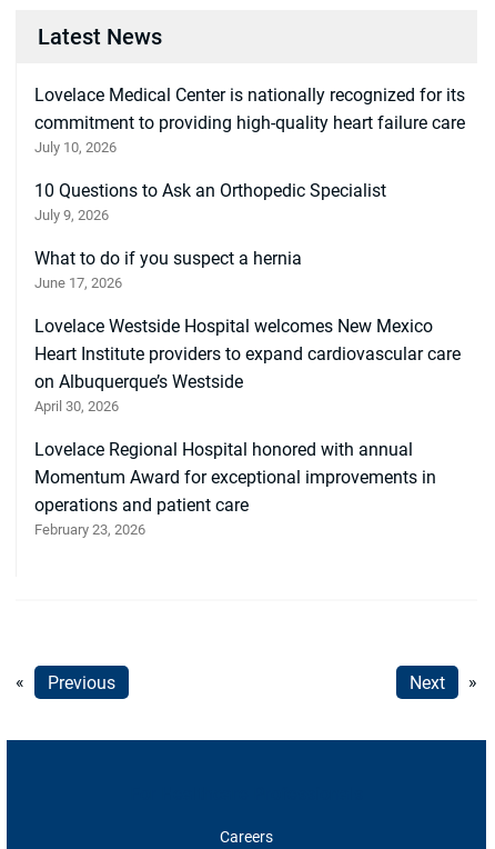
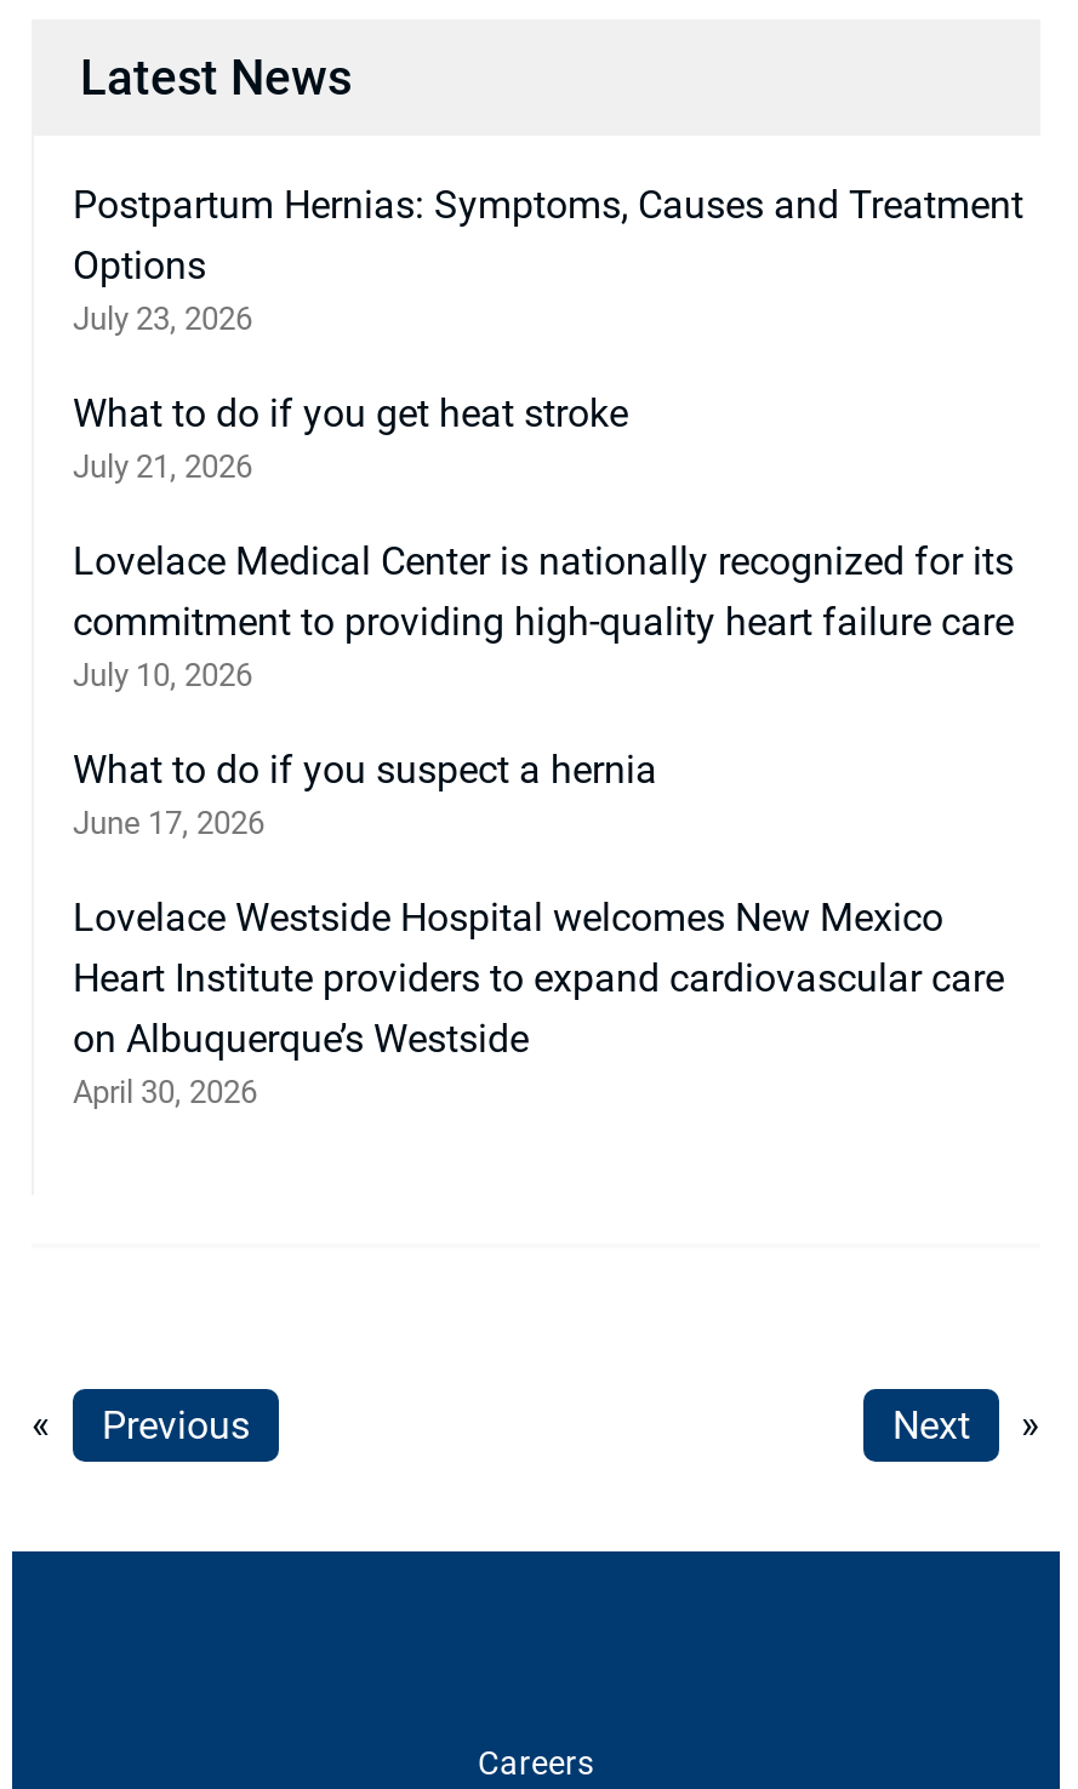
+ Postpartum Hernias: Symptoms, Causes and Treatment
+ Options
+ July 23, 2026
+ What to do if you get heat stroke
+ July 21, 2026

moved down: Lovelace Medical Center is nationally recognized for its | commitment to providing high-quality heart failure care | July 10, 2026

- 10 Questions to Ask an Orthopedic Specialist
- July 9, 2026

moved down: What to do if you suspect a hernia | June 17, 2026 | Lovelace Westside Hospital welcomes New Mexico | Heart Institute providers to expand cardiovascular care | on Albuquerque’s Westside | April 30, 2026

- Lovelace Regional Hospital honored with annual
- Momentum Award for exceptional improvements in
- operations and patient care
- February 23, 2026
